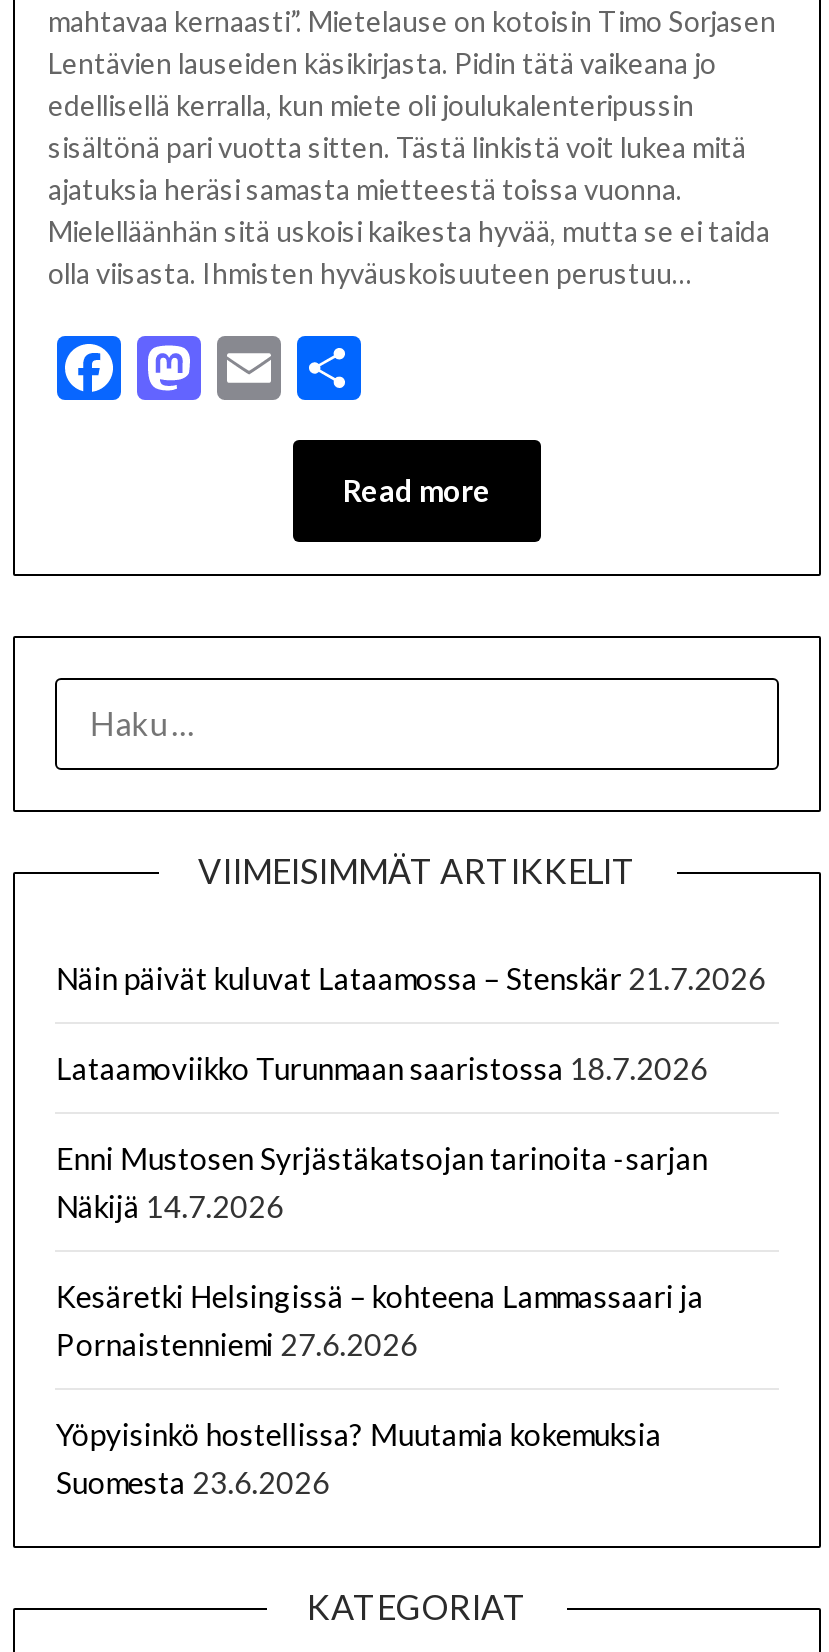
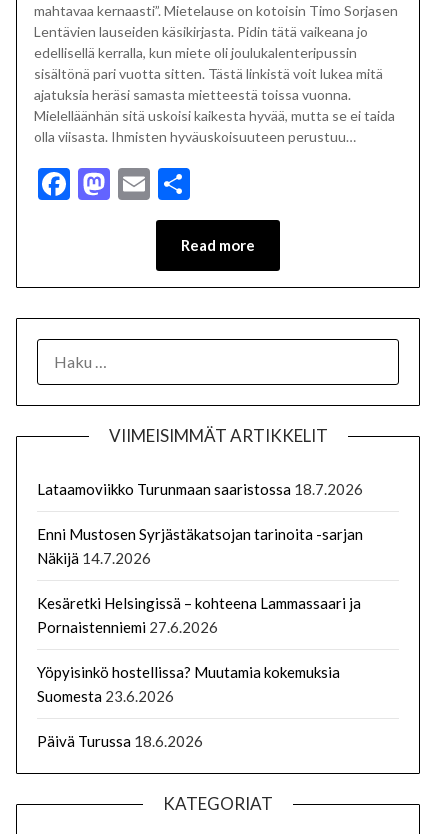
- Näin päivät kuluvat Lataamossa – Stenskär 21.7.2026

moved up: Lataamoviikko Turunmaan saaristossa 18.7.2026 | Enni Mustosen Syrjästäkatsojan tarinoita -sarjan | Näkijä 14.7.2026 | Kesäretki Helsingissä – kohteena Lammassaari ja | Pornaistenniemi 27.6.2026 | Yöpyisinkö hostellissa? Muutamia kokemuksia | Suomesta 23.6.2026

+ Päivä Turussa 18.6.2026
